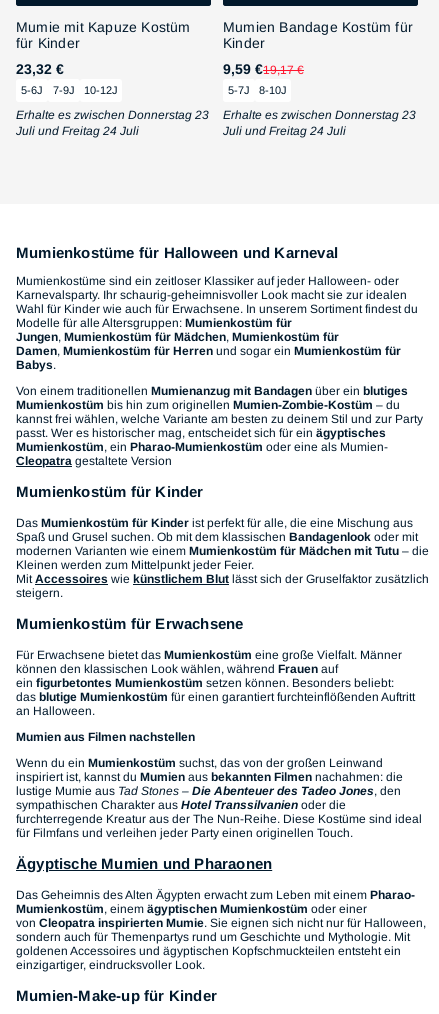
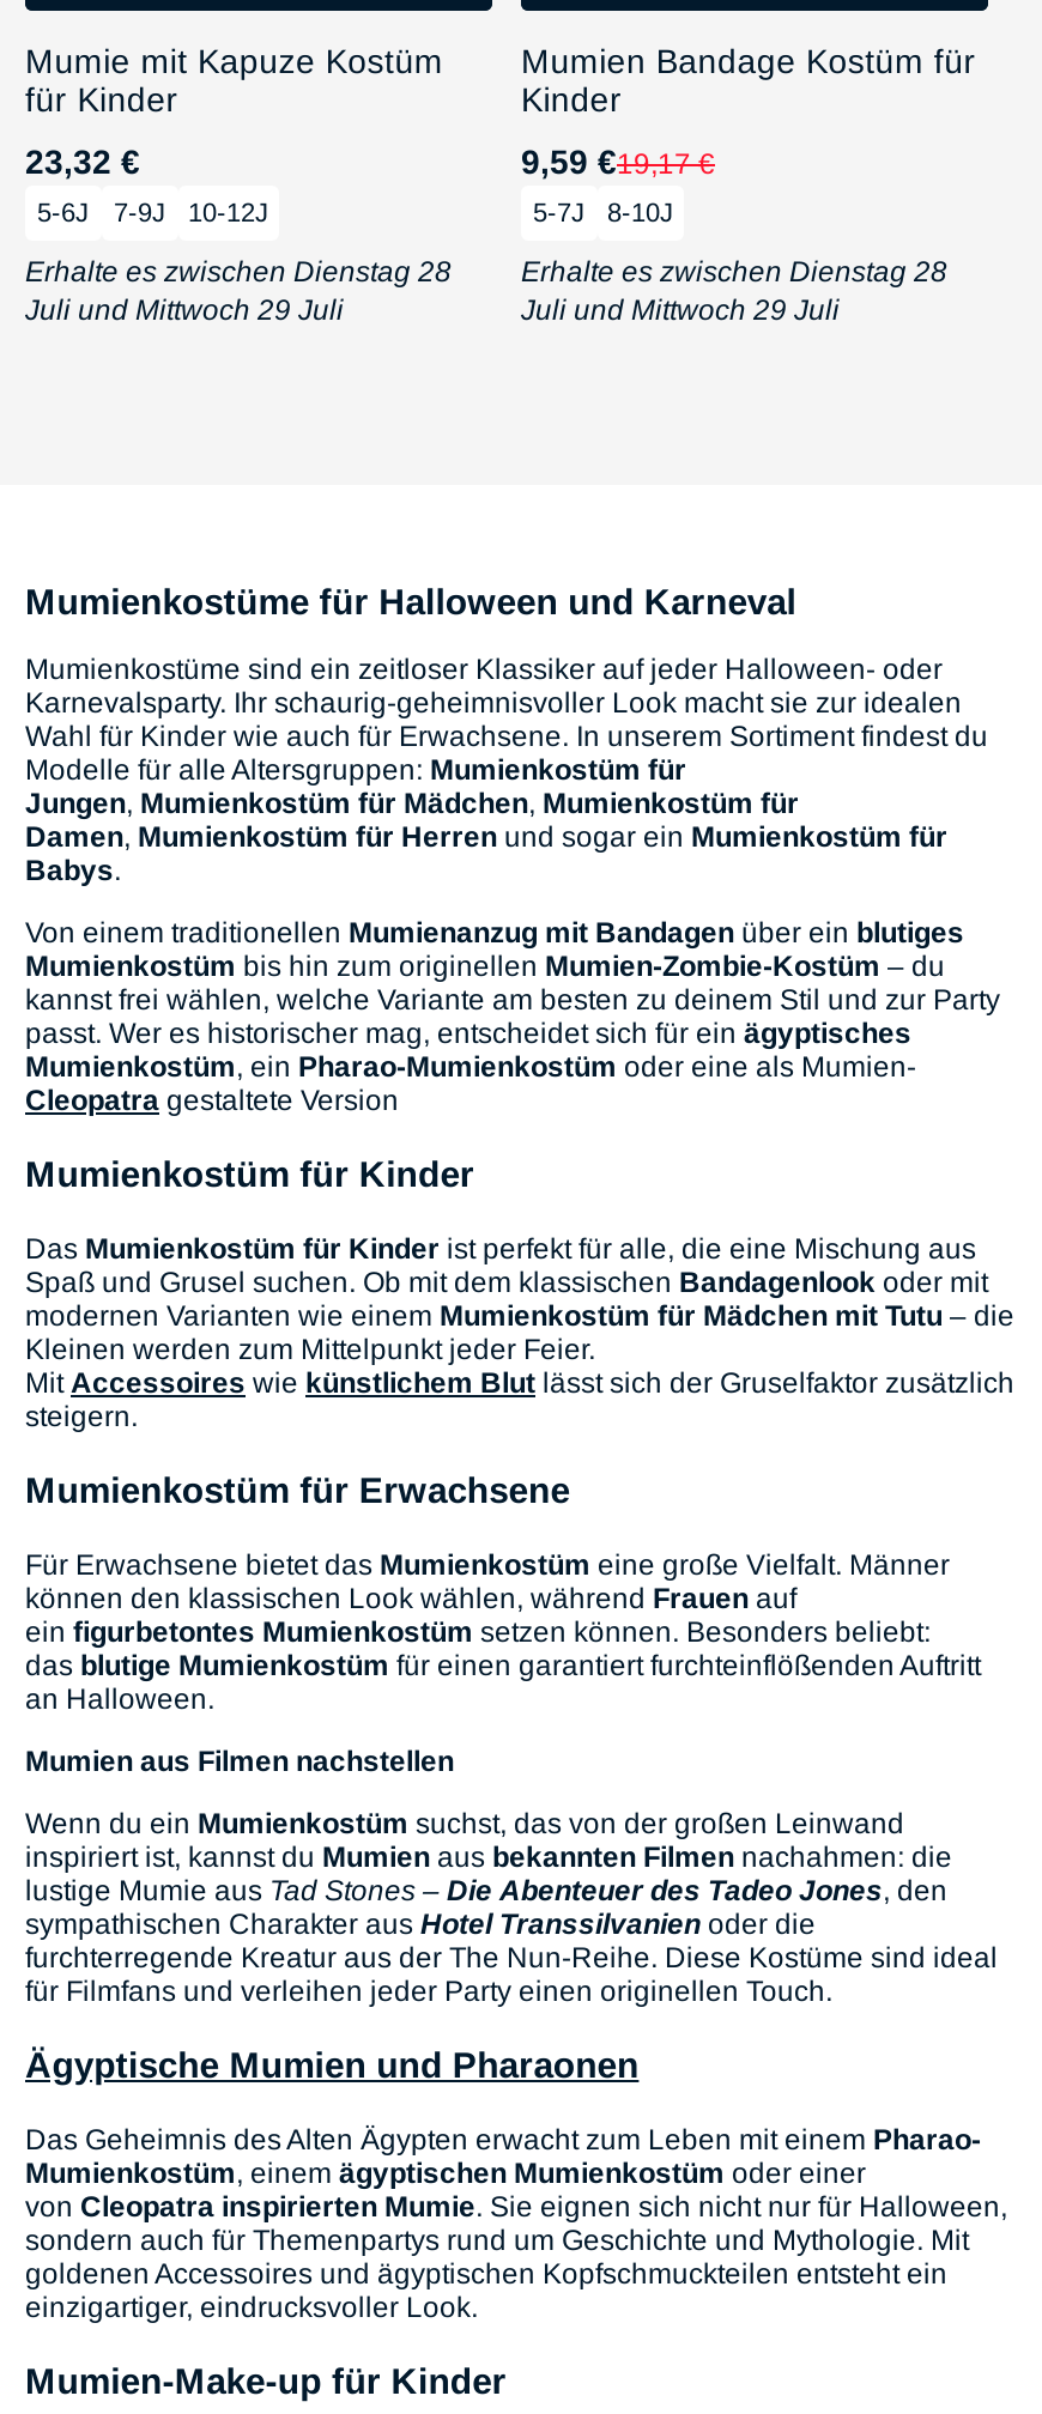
- Erhalte es zwischen Donnerstag 23
+ Erhalte es zwischen Dienstag 28

- Erhalte es zwischen Donnerstag 23
+ Erhalte es zwischen Dienstag 28

- Juli und Freitag 24 Juli
+ Juli und Mittwoch 29 Juli

- Juli und Freitag 24 Juli
+ Juli und Mittwoch 29 Juli
